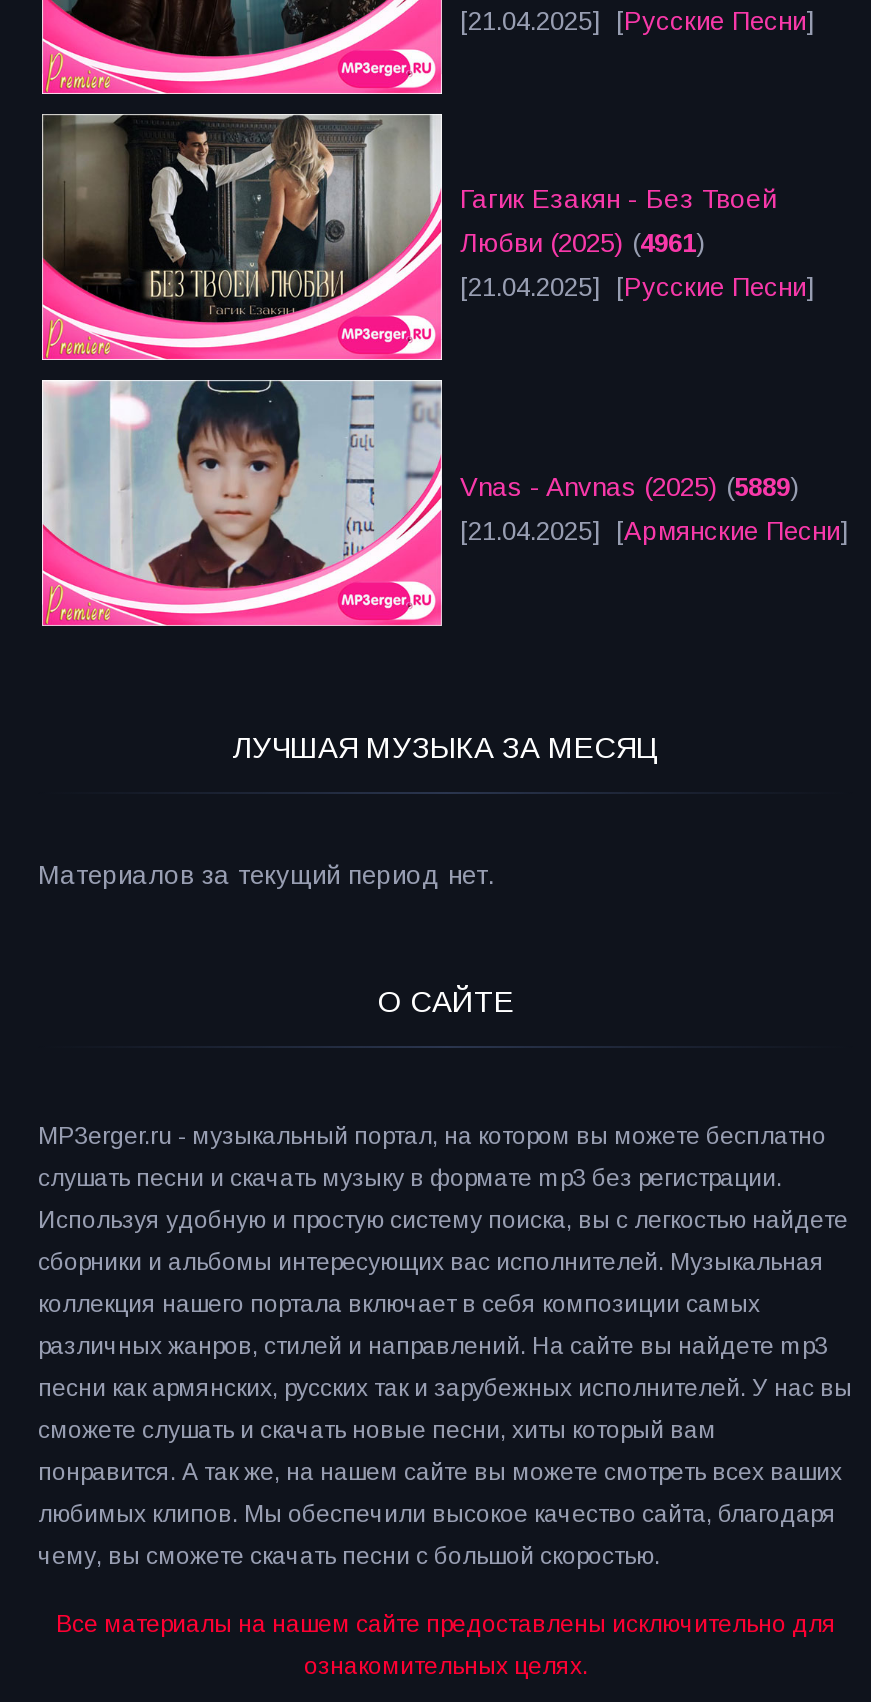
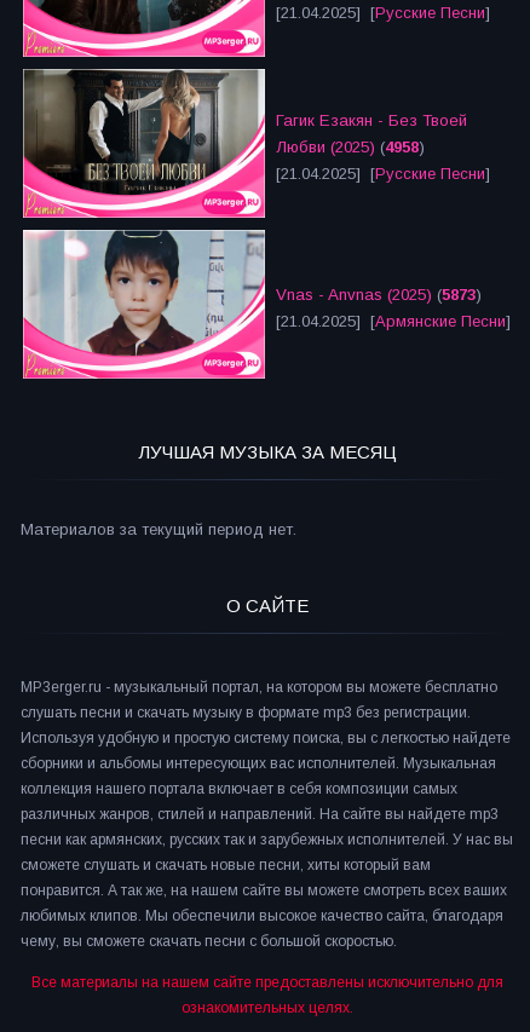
- Любви (2025) (4961)
+ Любви (2025) (4958)

- Vnas - Anvnas (2025) (5889)
+ Vnas - Anvnas (2025) (5873)
